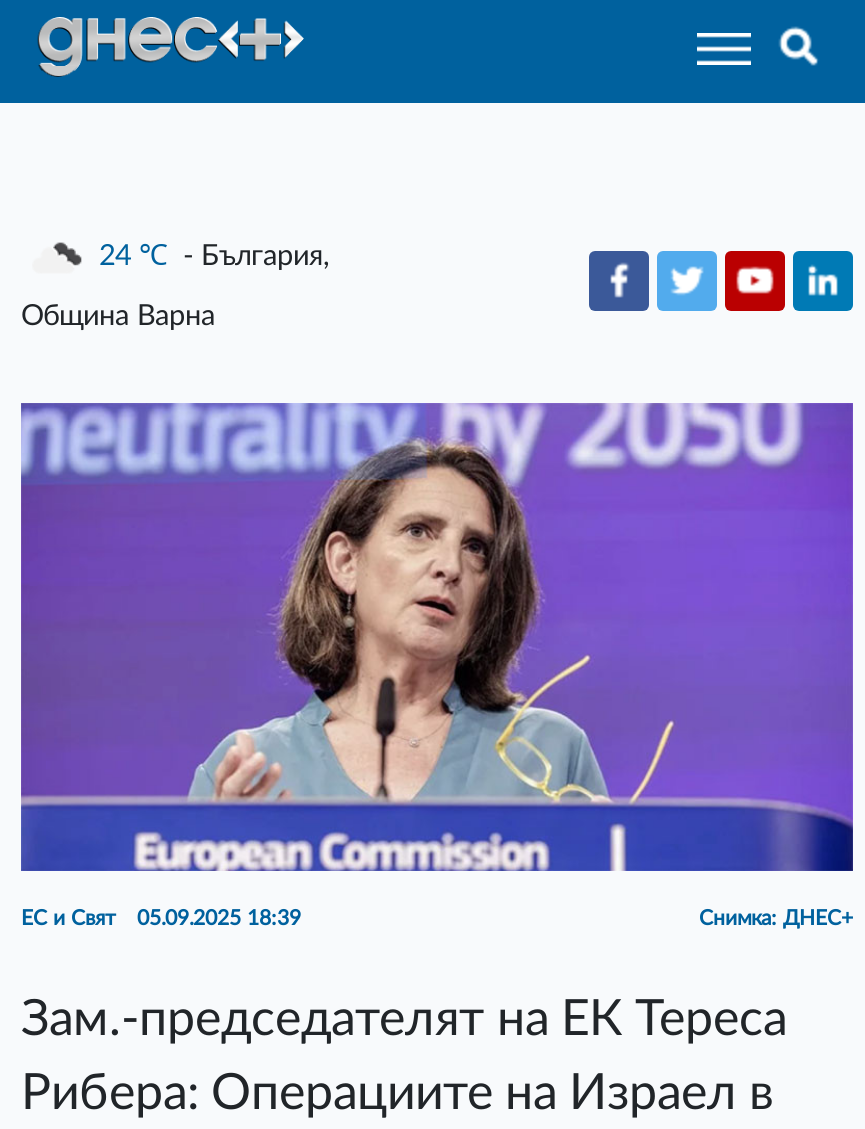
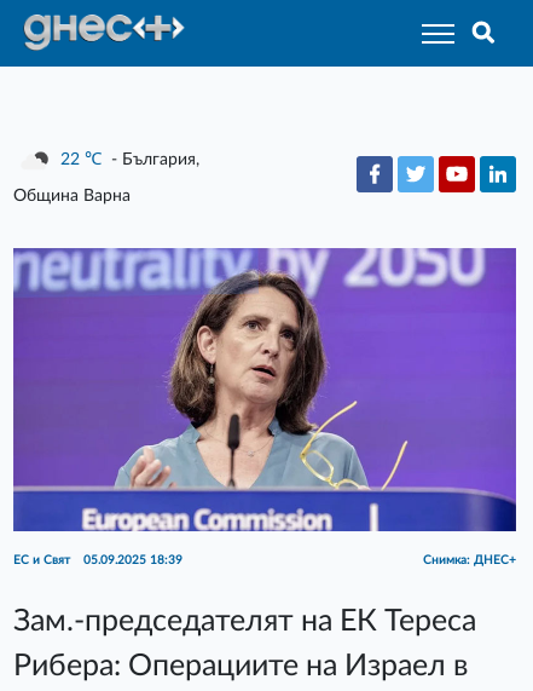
- 24 ℃ - България,
+ 22 ℃ - България,
